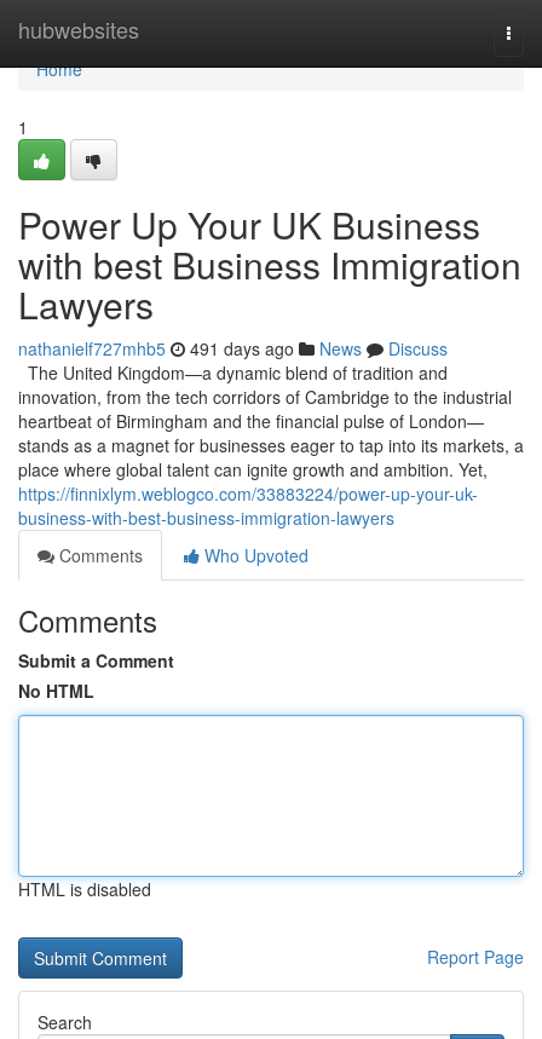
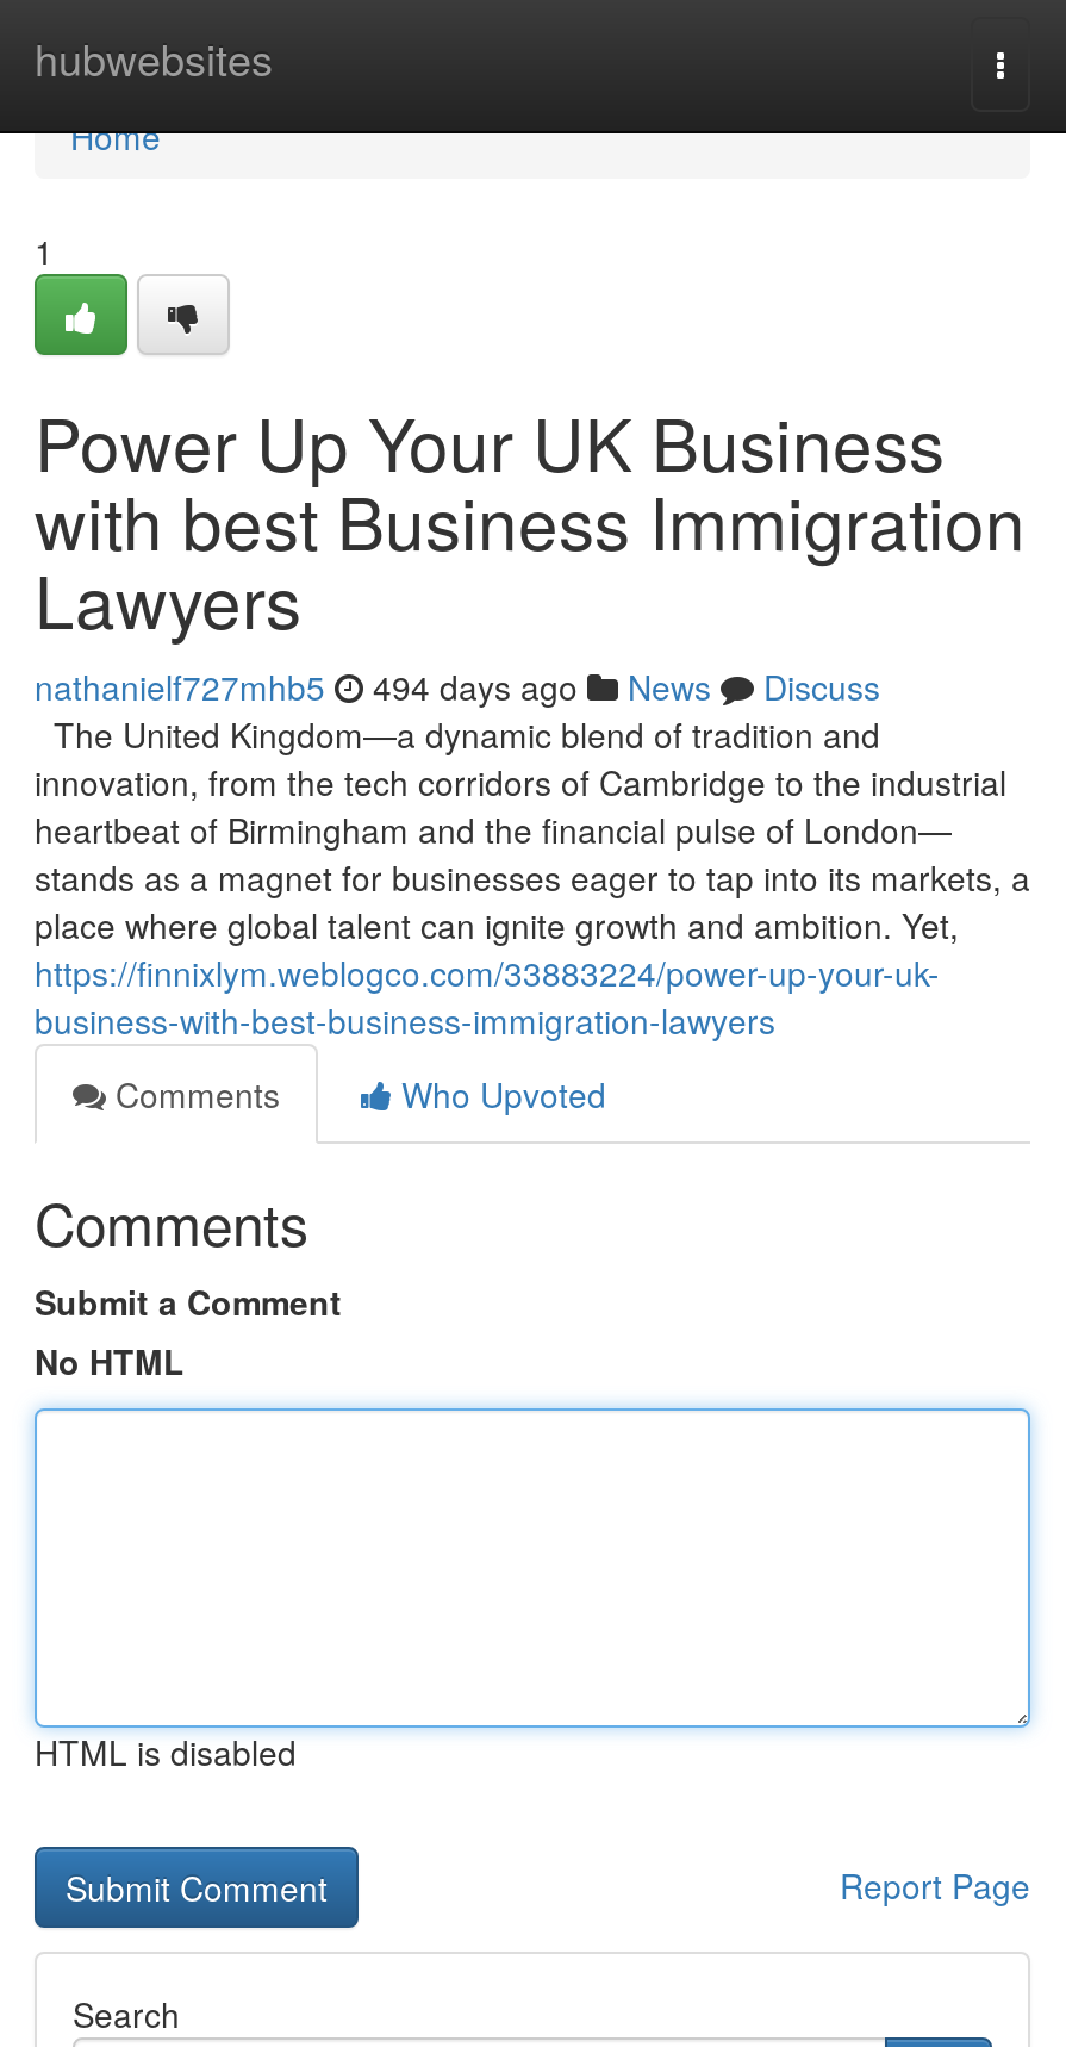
- nathanielf727mhb5 491 days ago News Discuss
+ nathanielf727mhb5 494 days ago News Discuss
